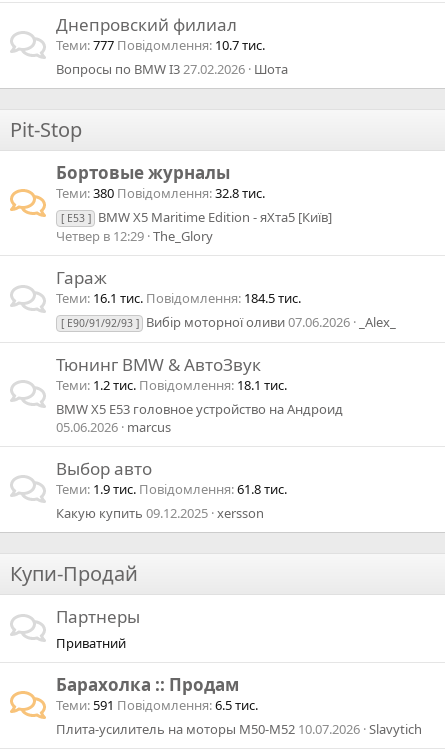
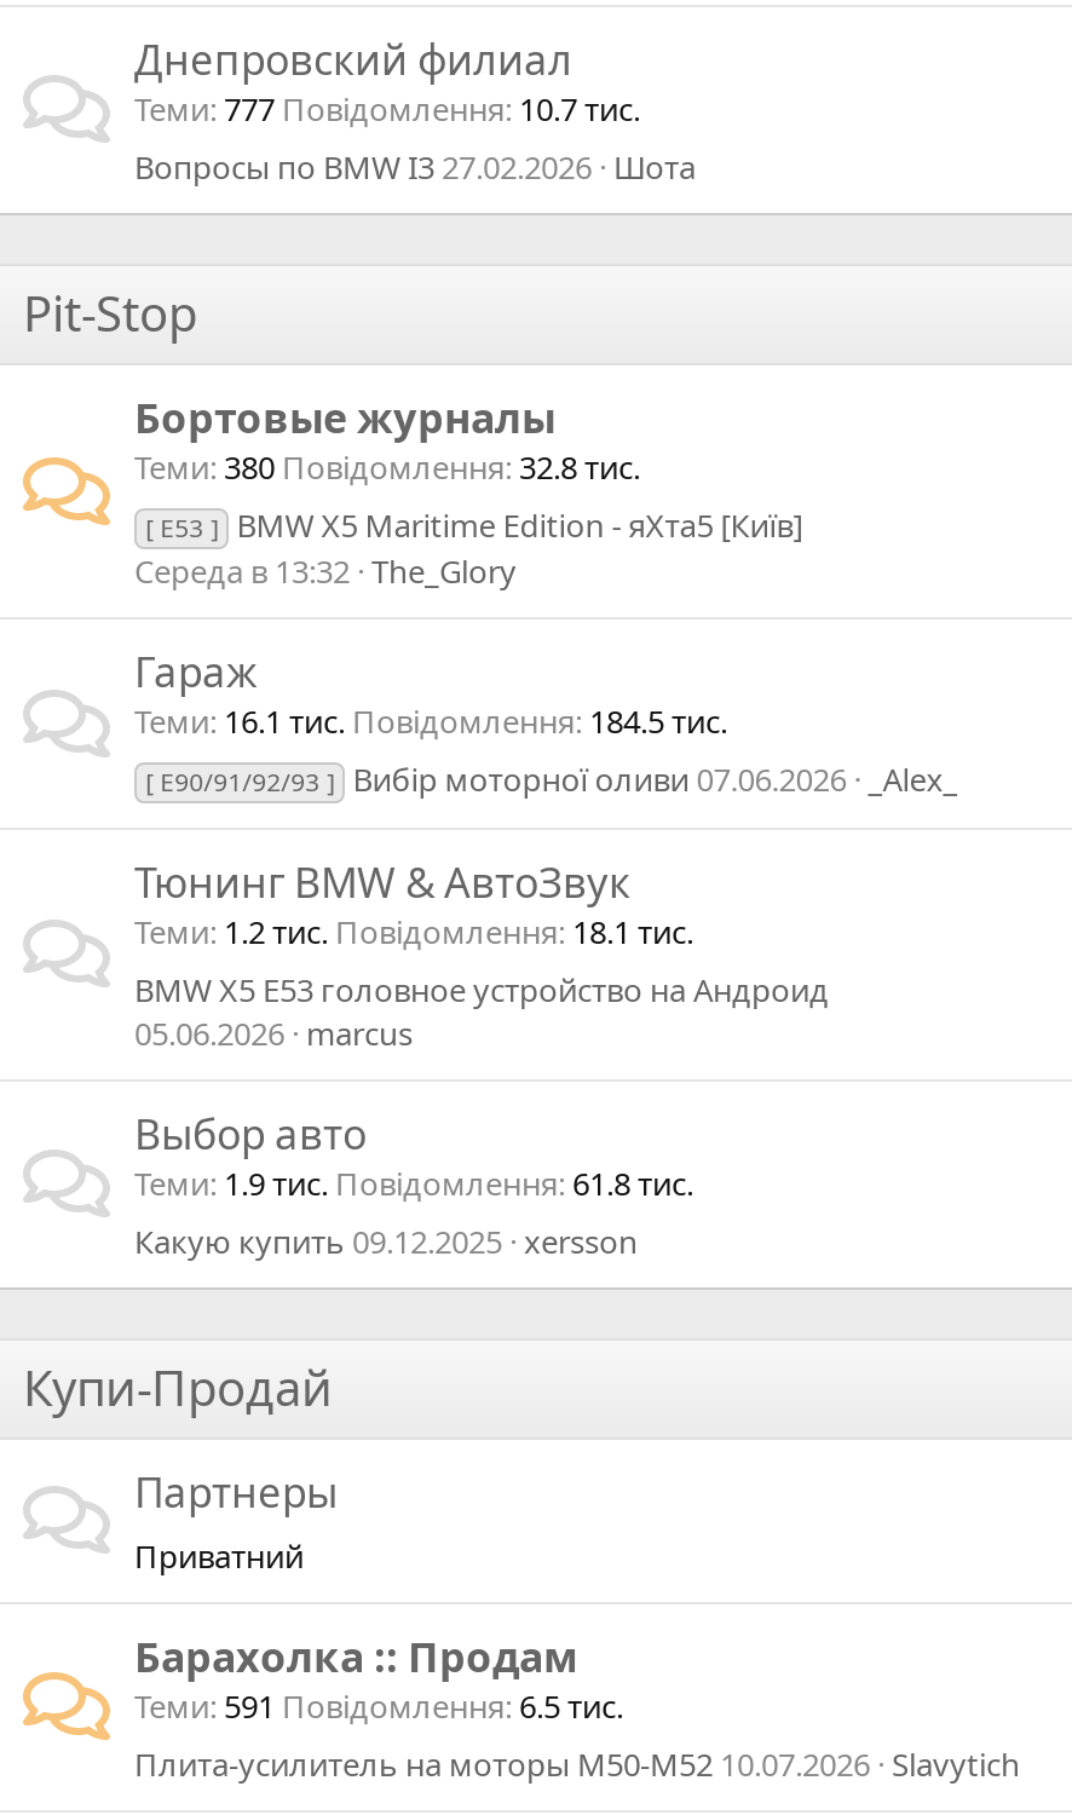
- Четвер в 12:29 The_Glory
+ Середа в 13:32 The_Glory
